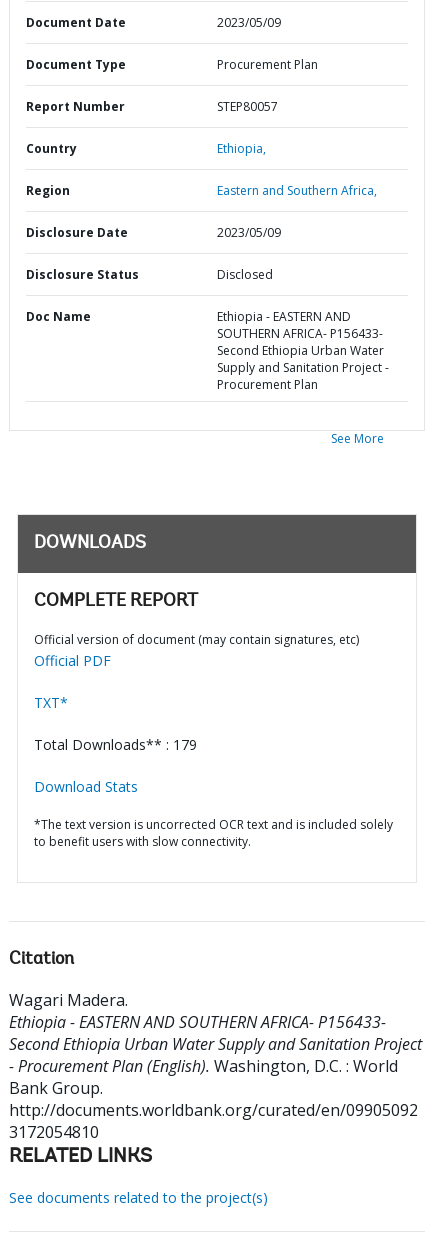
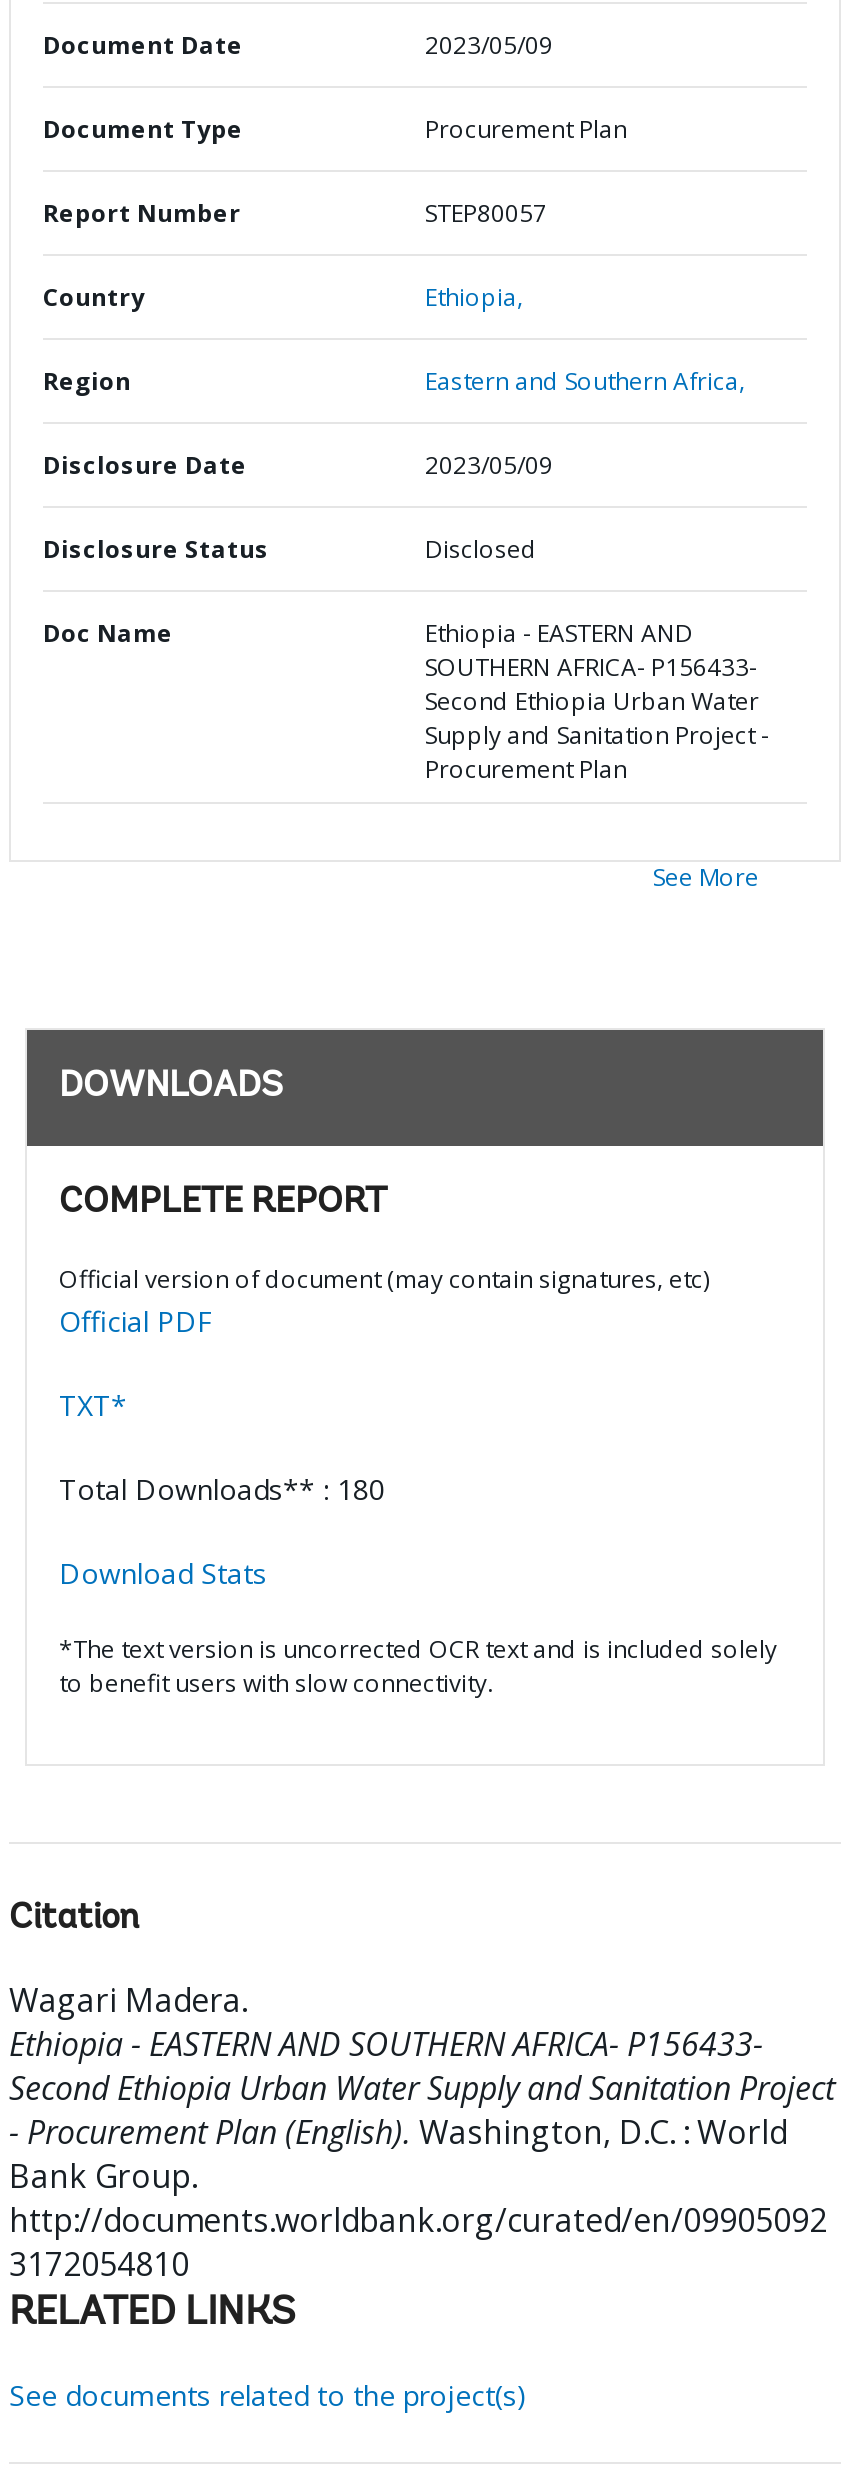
- Total Downloads** : 179
+ Total Downloads** : 180
